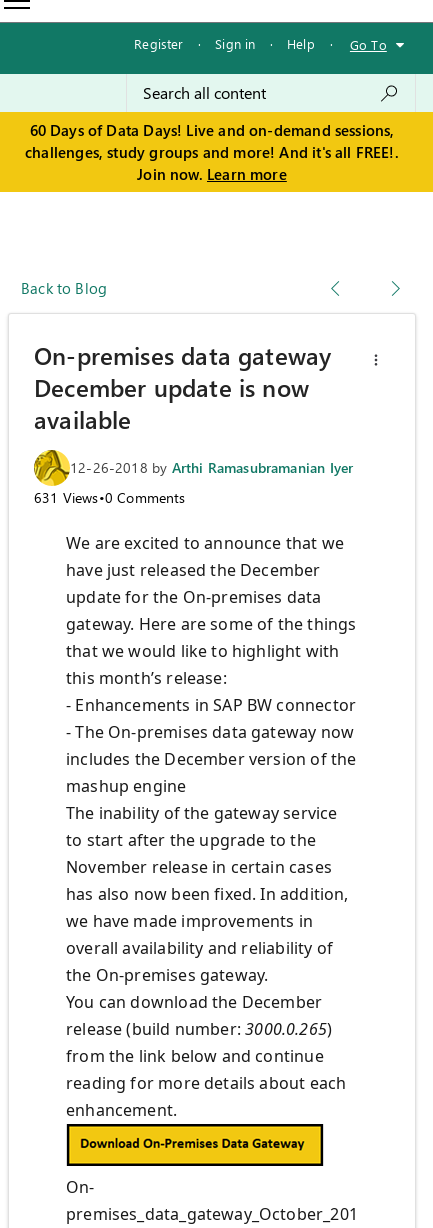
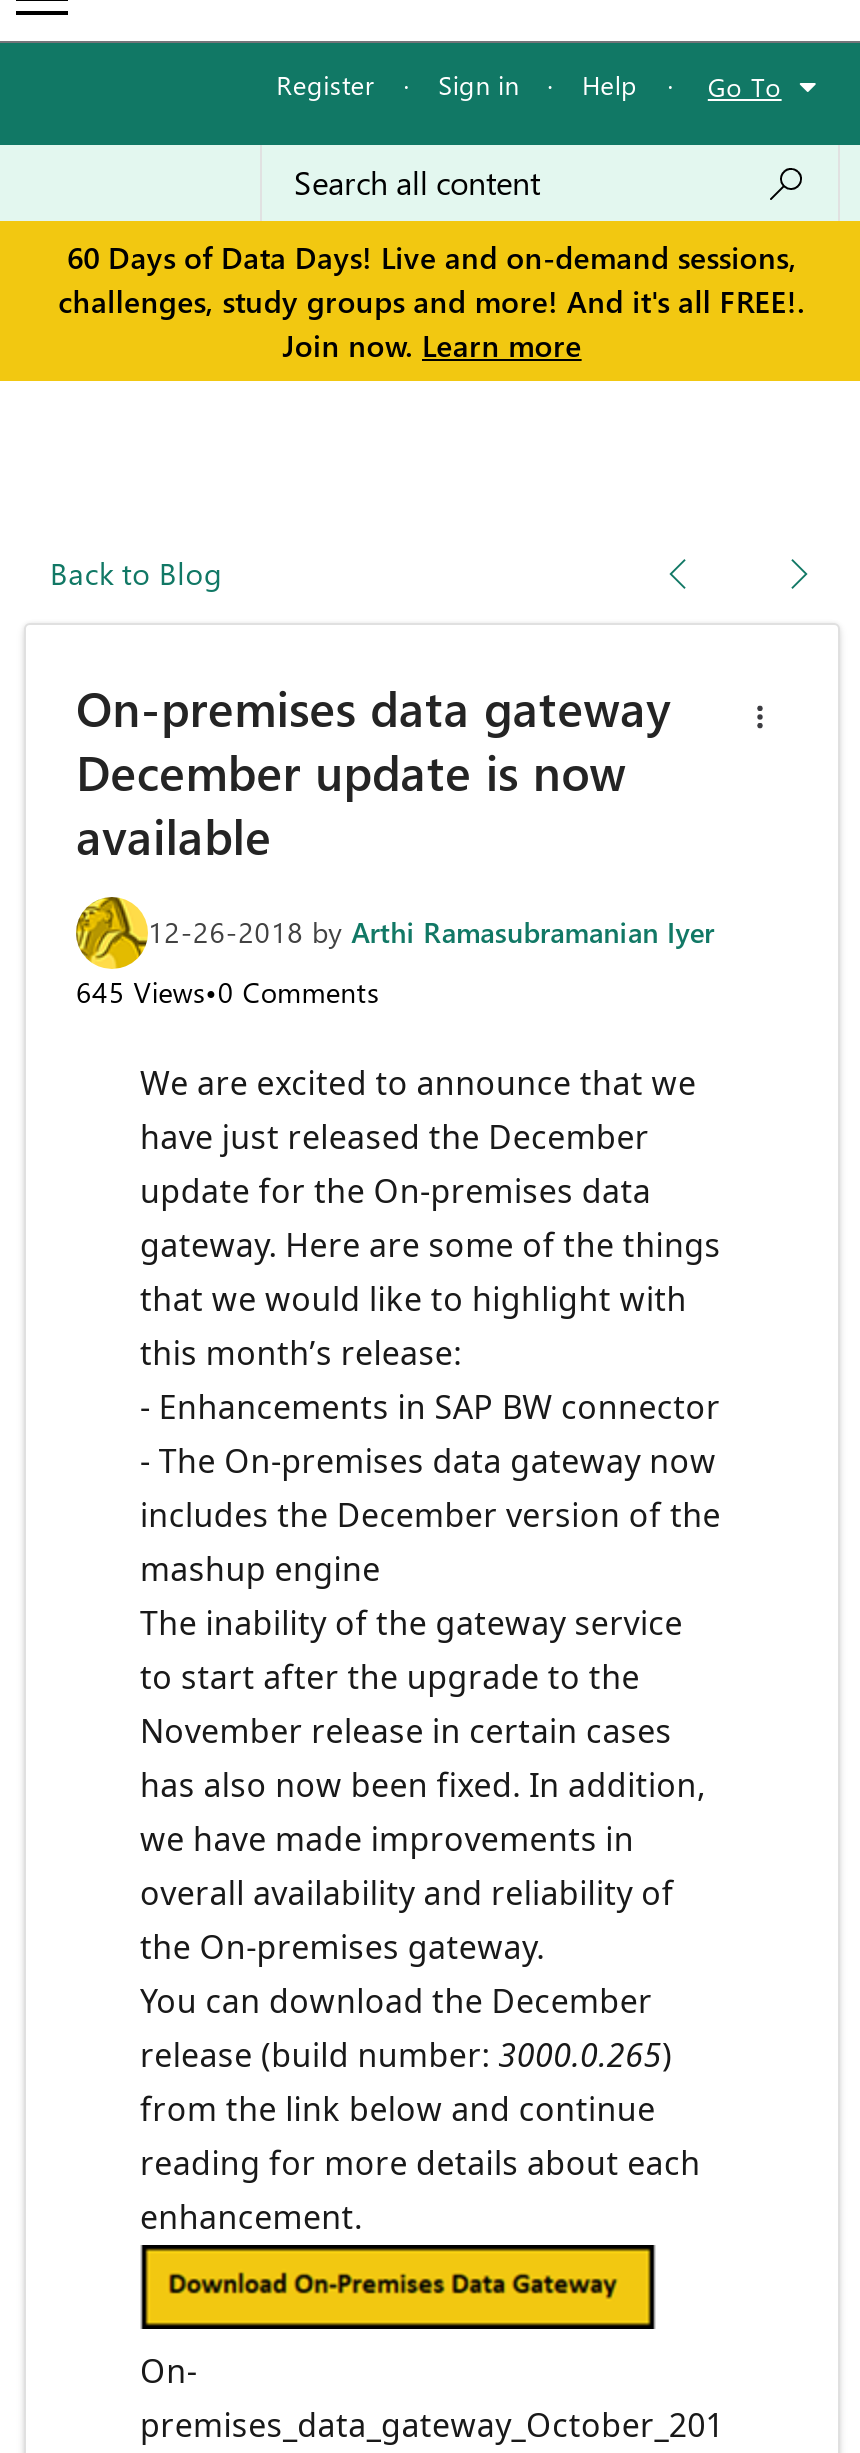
- 631 Views•0 Comments
+ 645 Views•0 Comments
